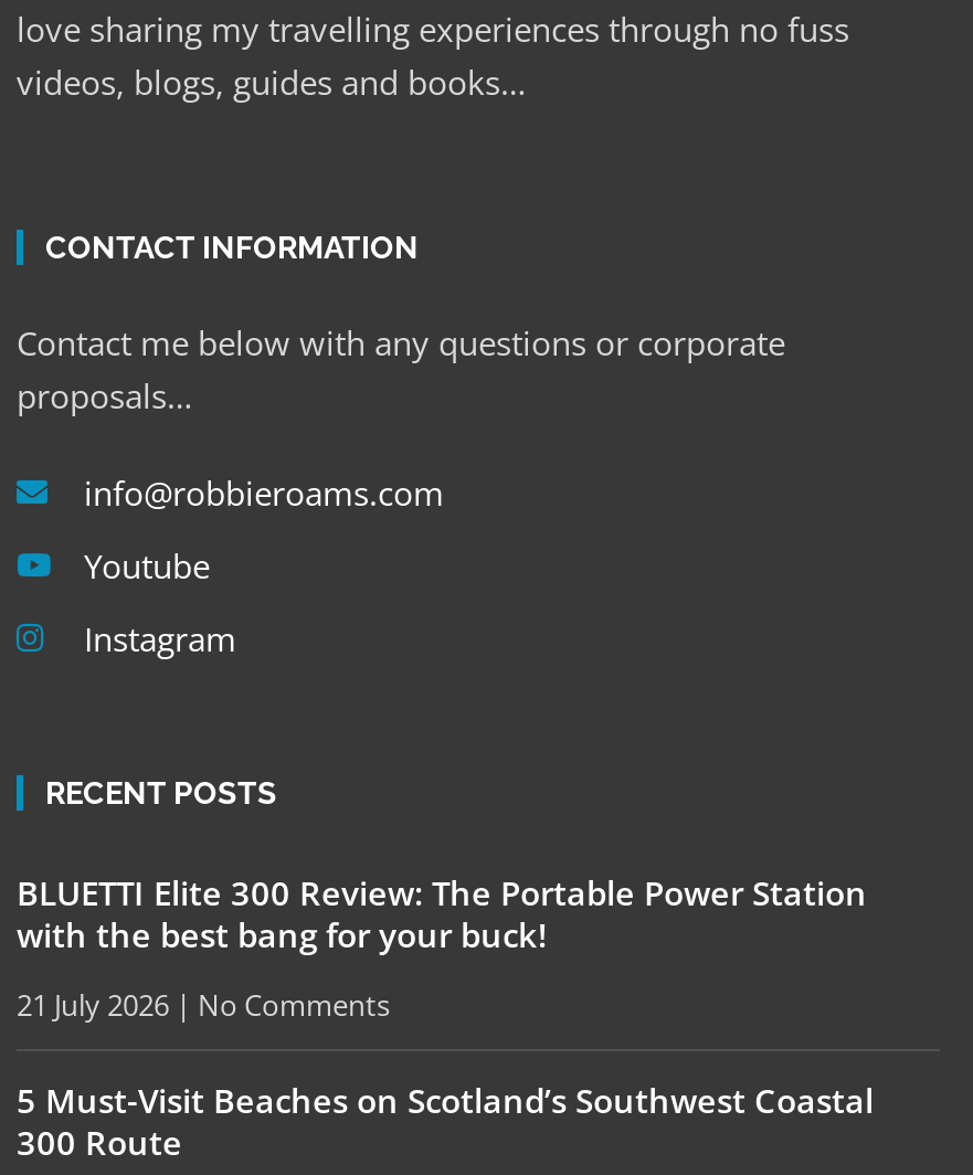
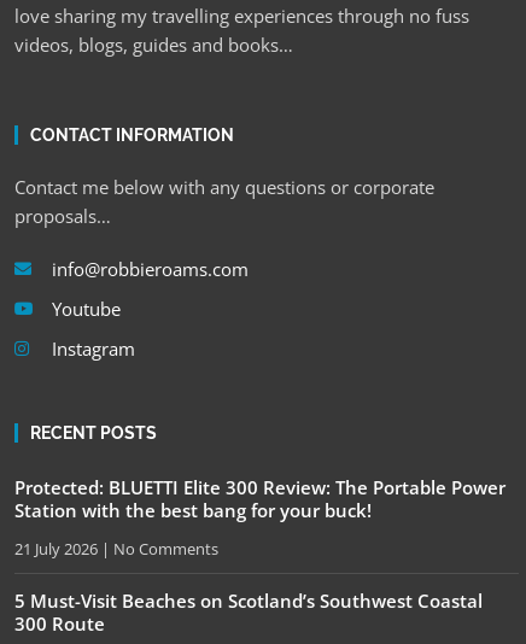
- BLUETTI Elite 300 Review: The Portable Power Station
- with the best bang for your buck!
+ Protected: BLUETTI Elite 300 Review: The Portable Power
+ Station with the best bang for your buck!
